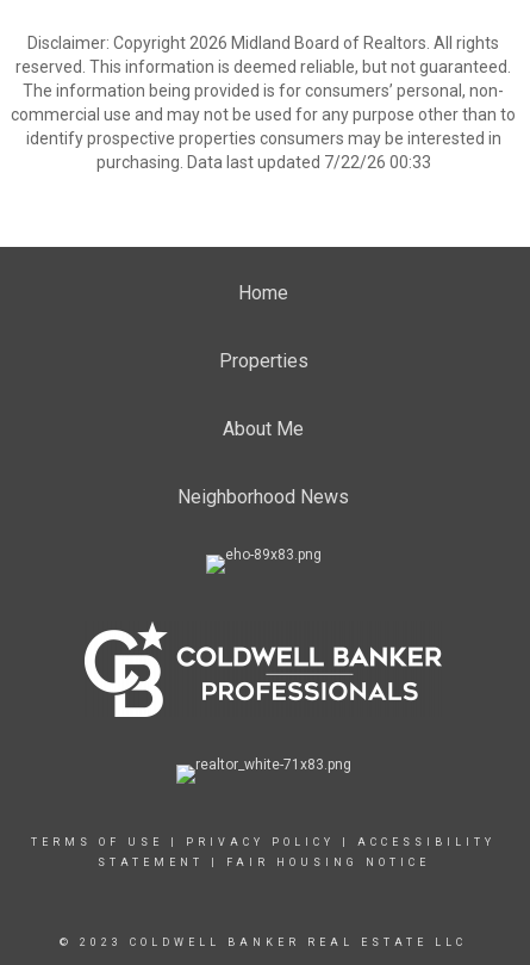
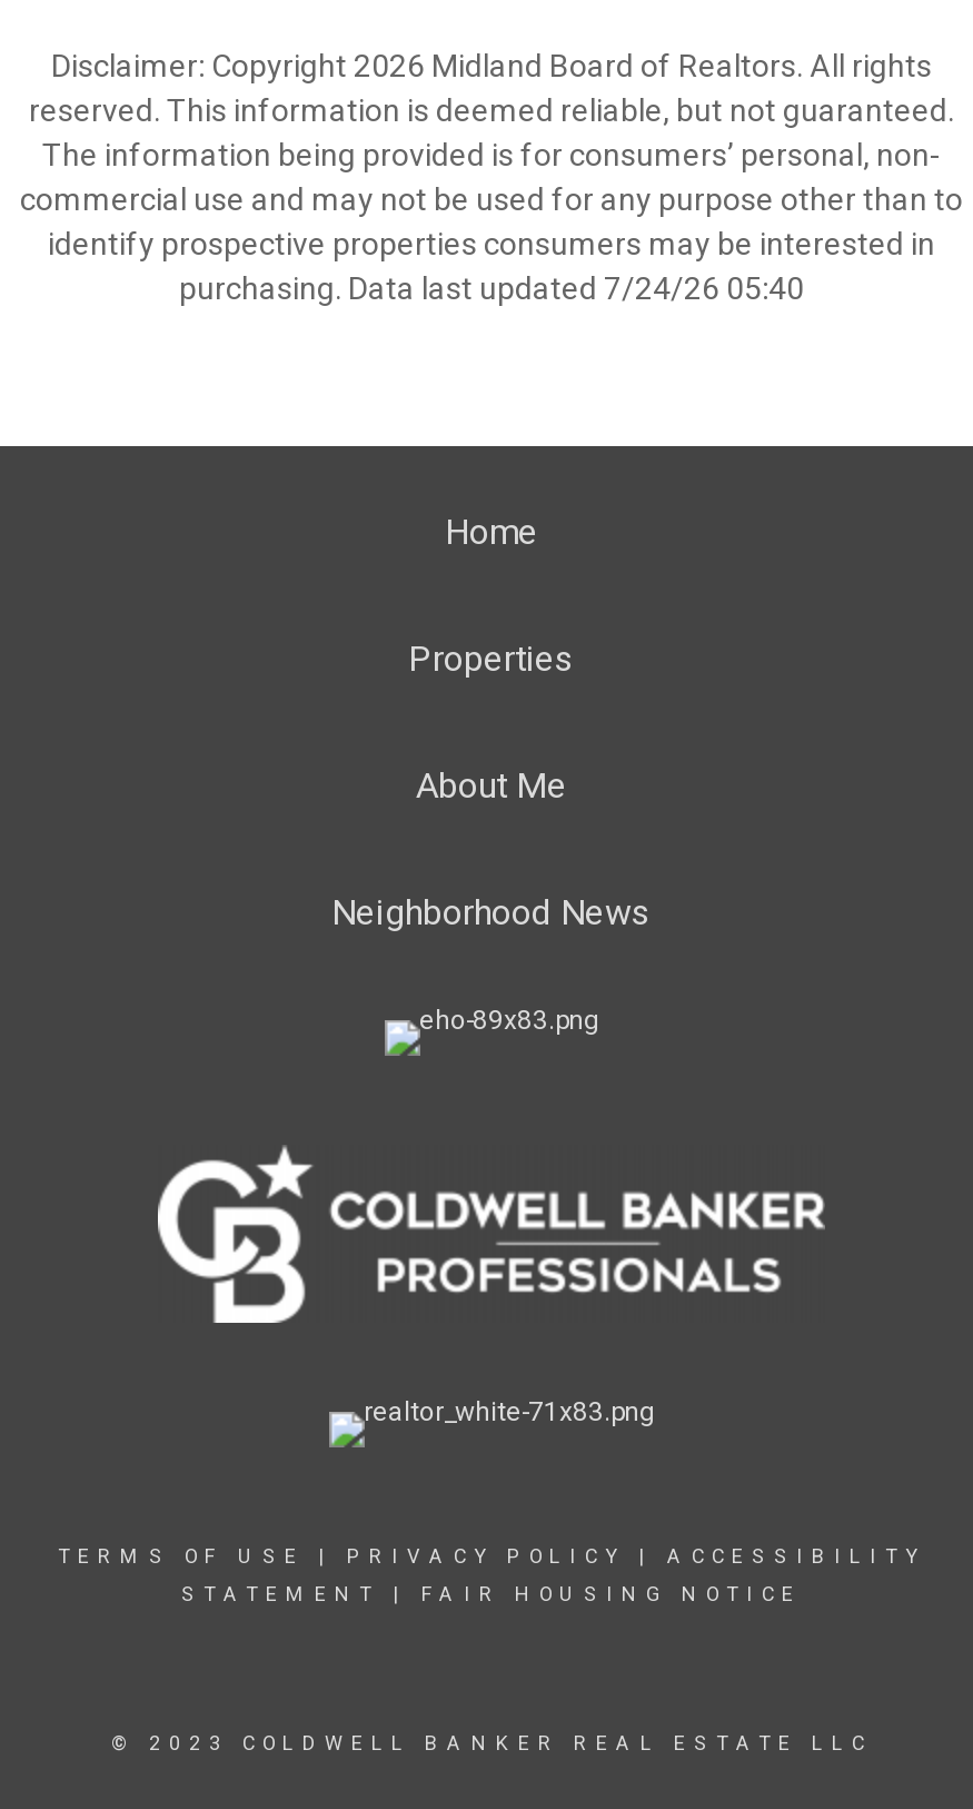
- purchasing. Data last updated 7/22/26 00:33
+ purchasing. Data last updated 7/24/26 05:40
